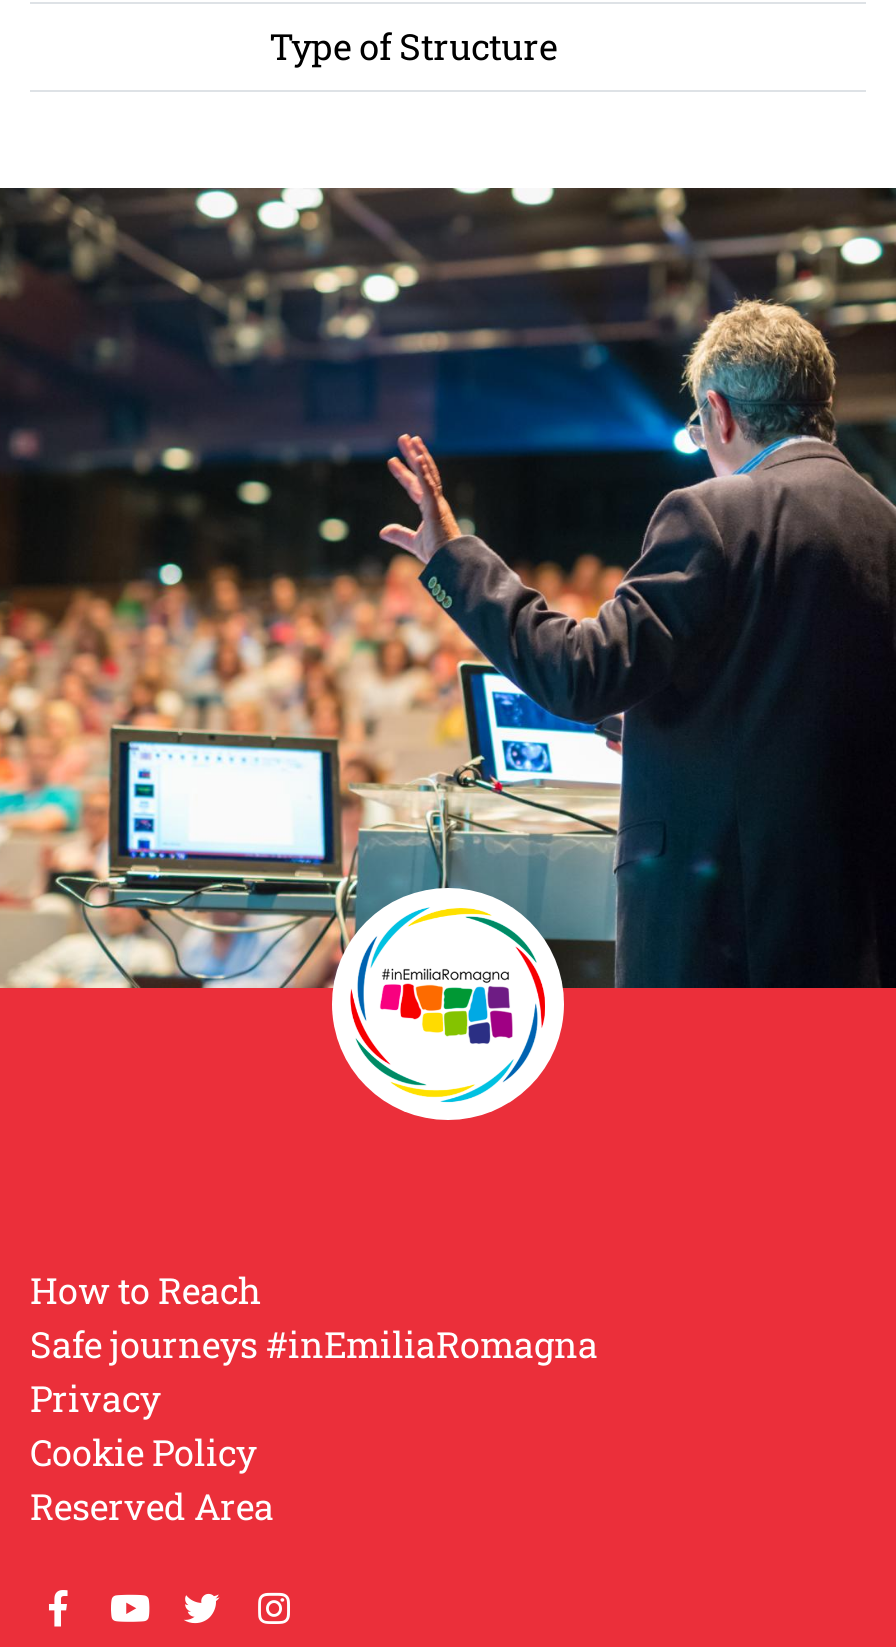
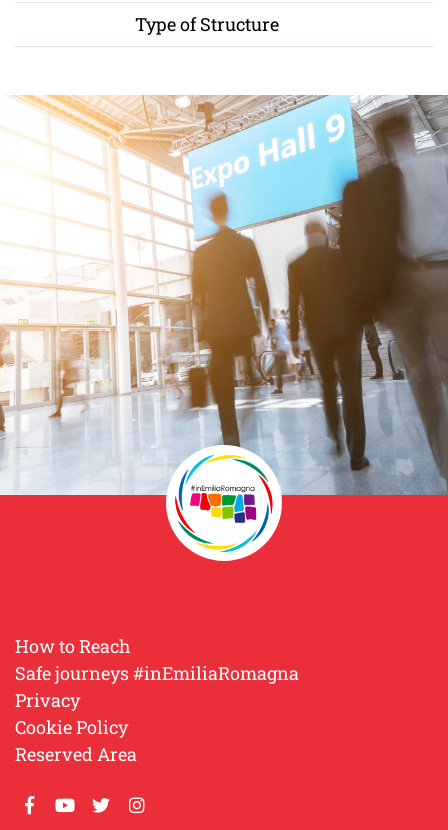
- [image]
+ [image]
